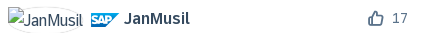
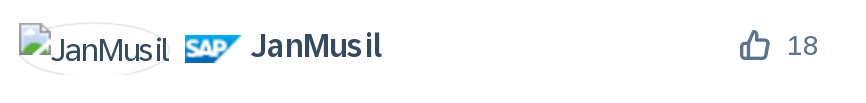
- 17
+ 18
